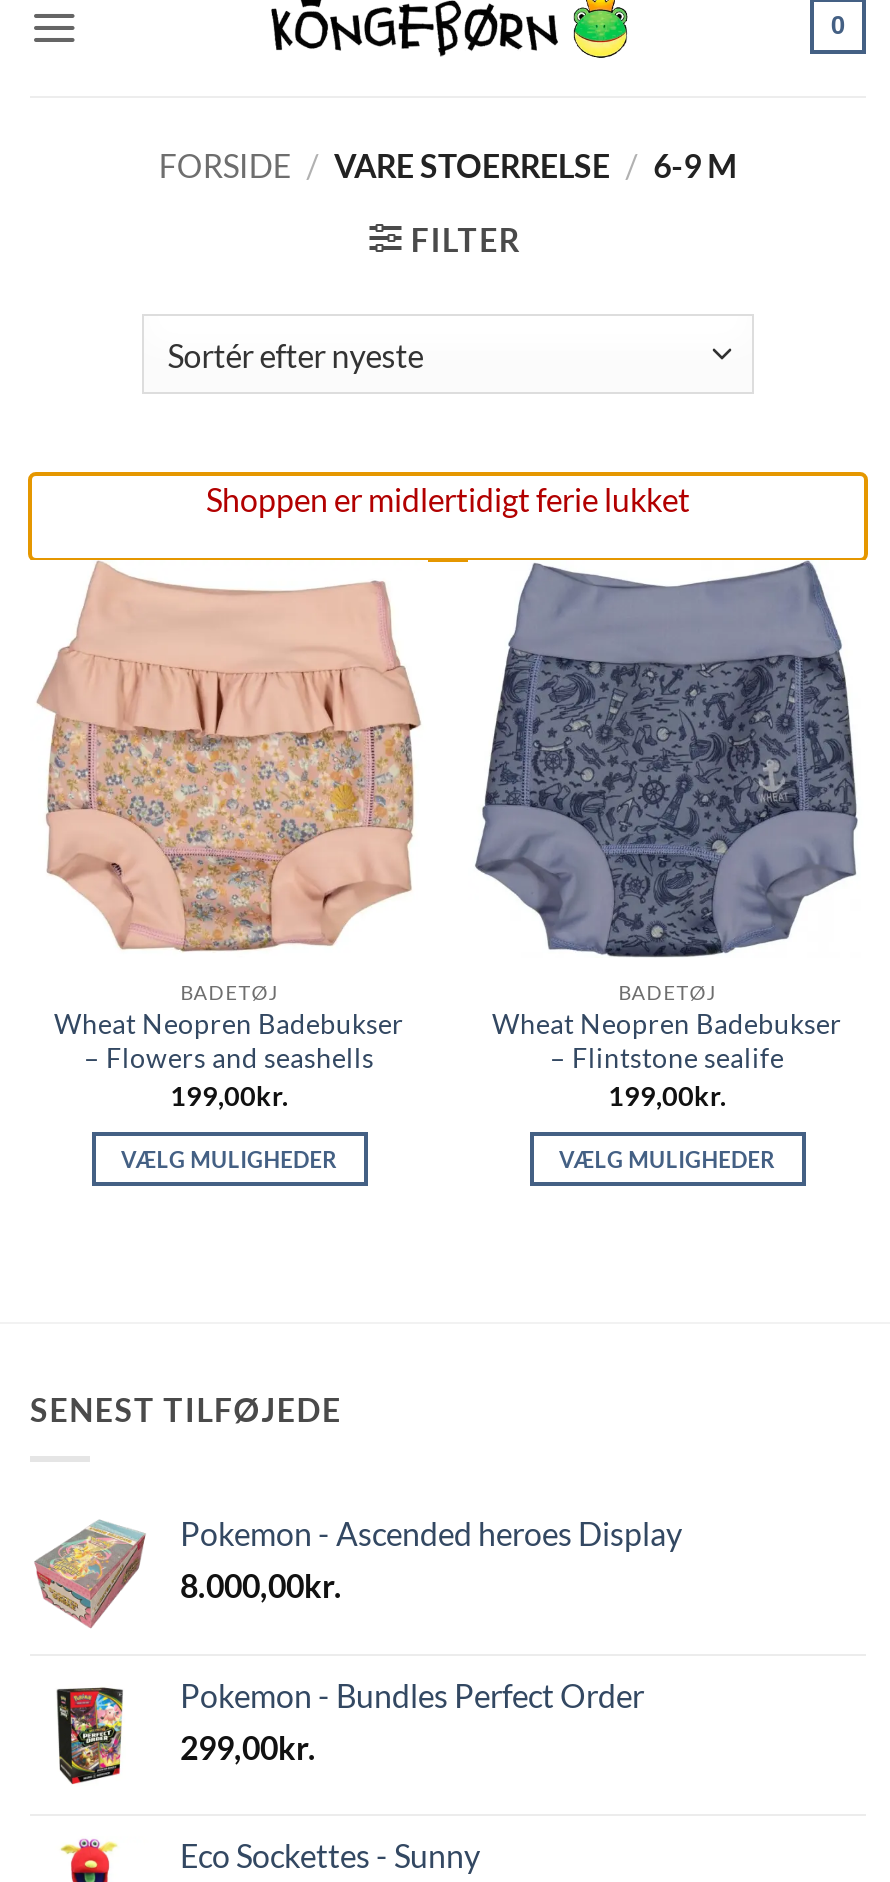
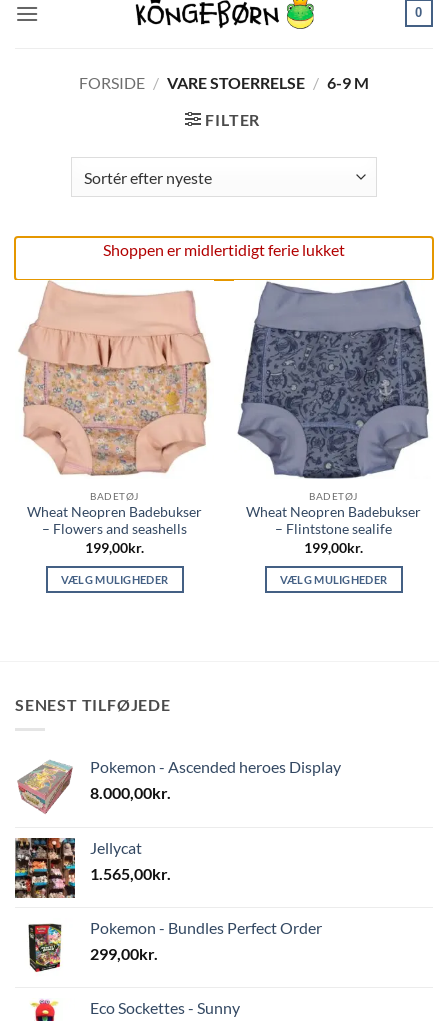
+ [image]
+ Jellycat
+ 1.565,00kr.
